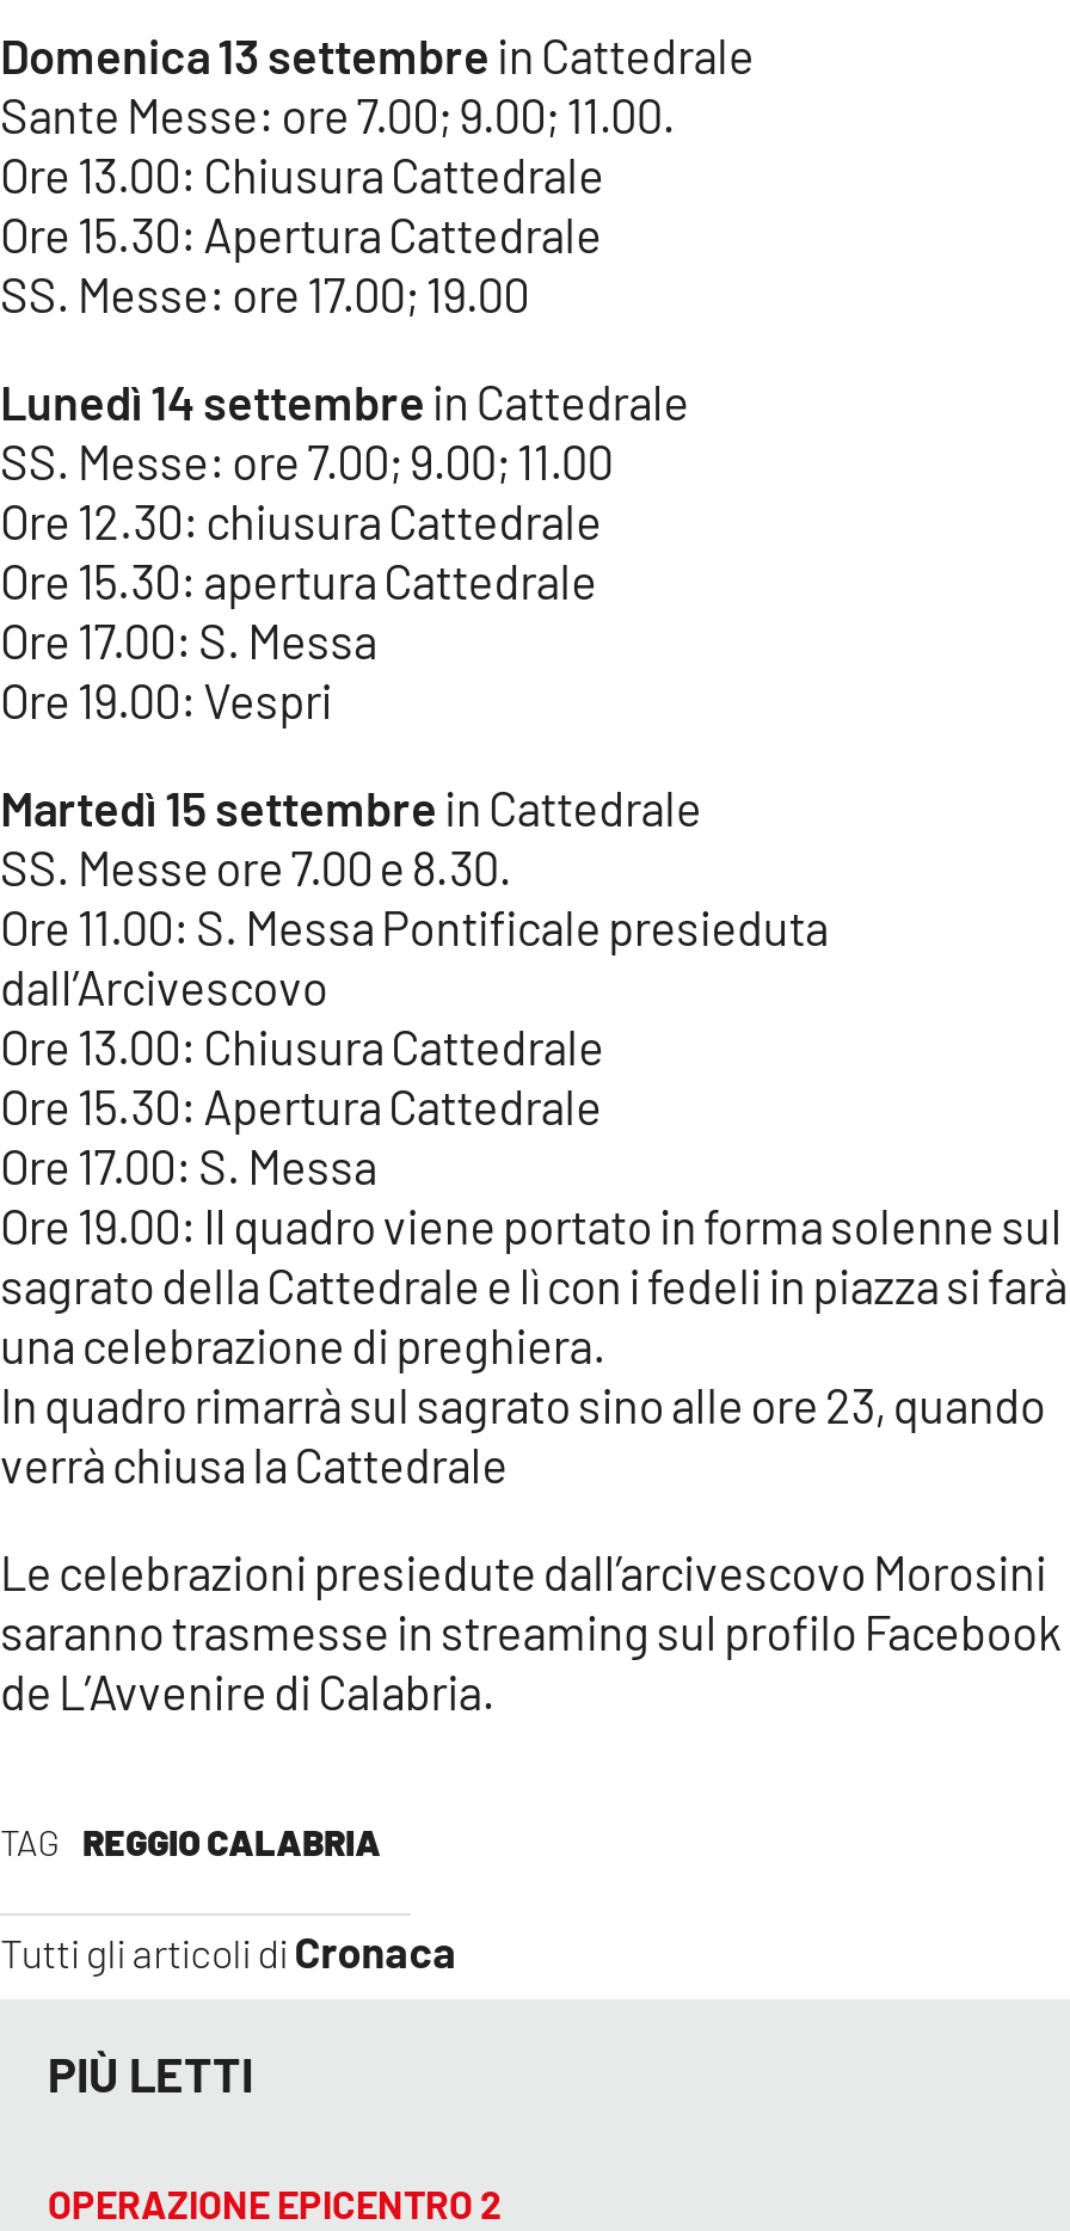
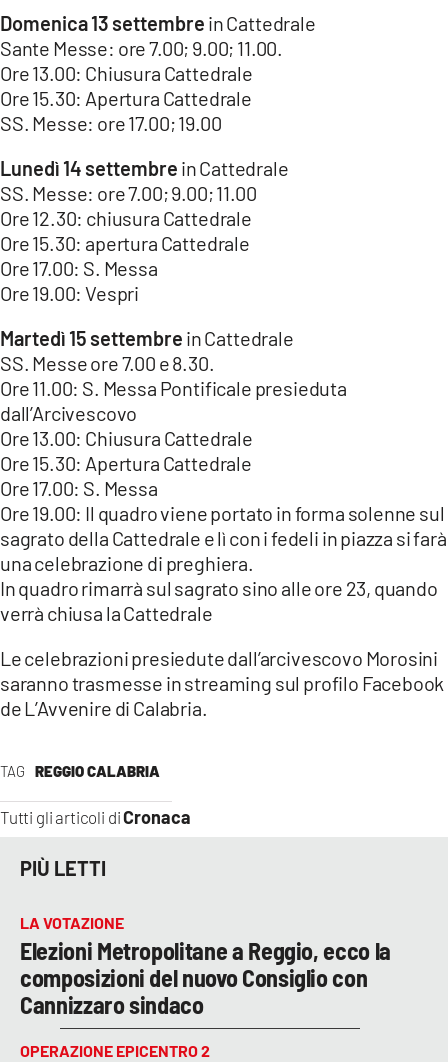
+ LA VOTAZIONE
+ Elezioni Metropolitane a Reggio, ecco la
+ composizioni del nuovo Consiglio con
+ Cannizzaro sindaco
